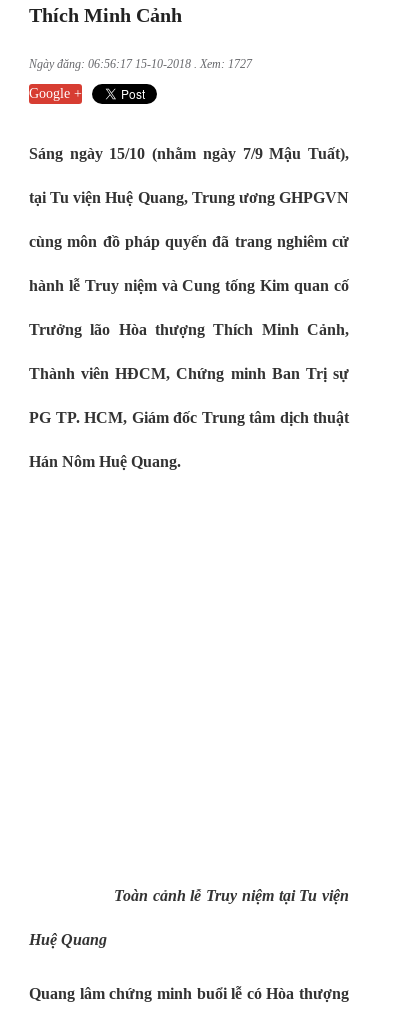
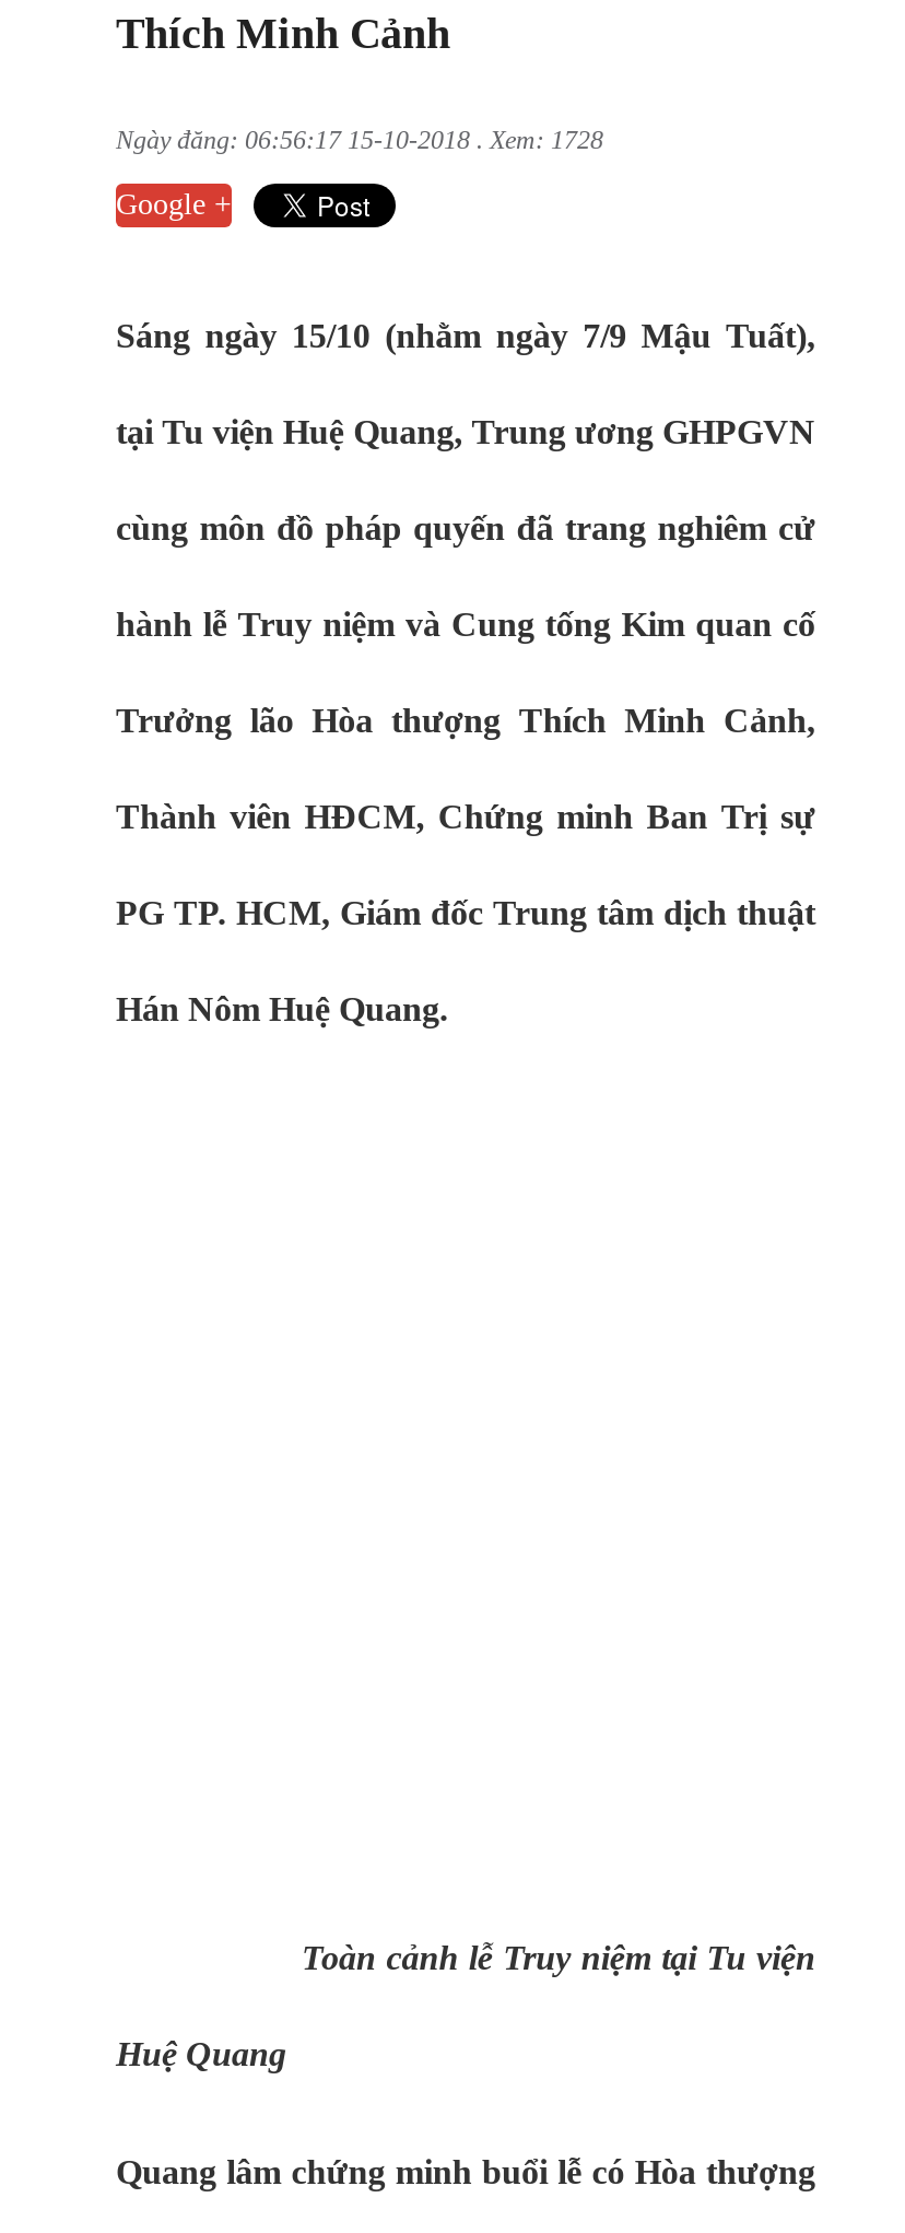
- Ngày đăng: 06:56:17 15-10-2018 . Xem: 1727
+ Ngày đăng: 06:56:17 15-10-2018 . Xem: 1728
